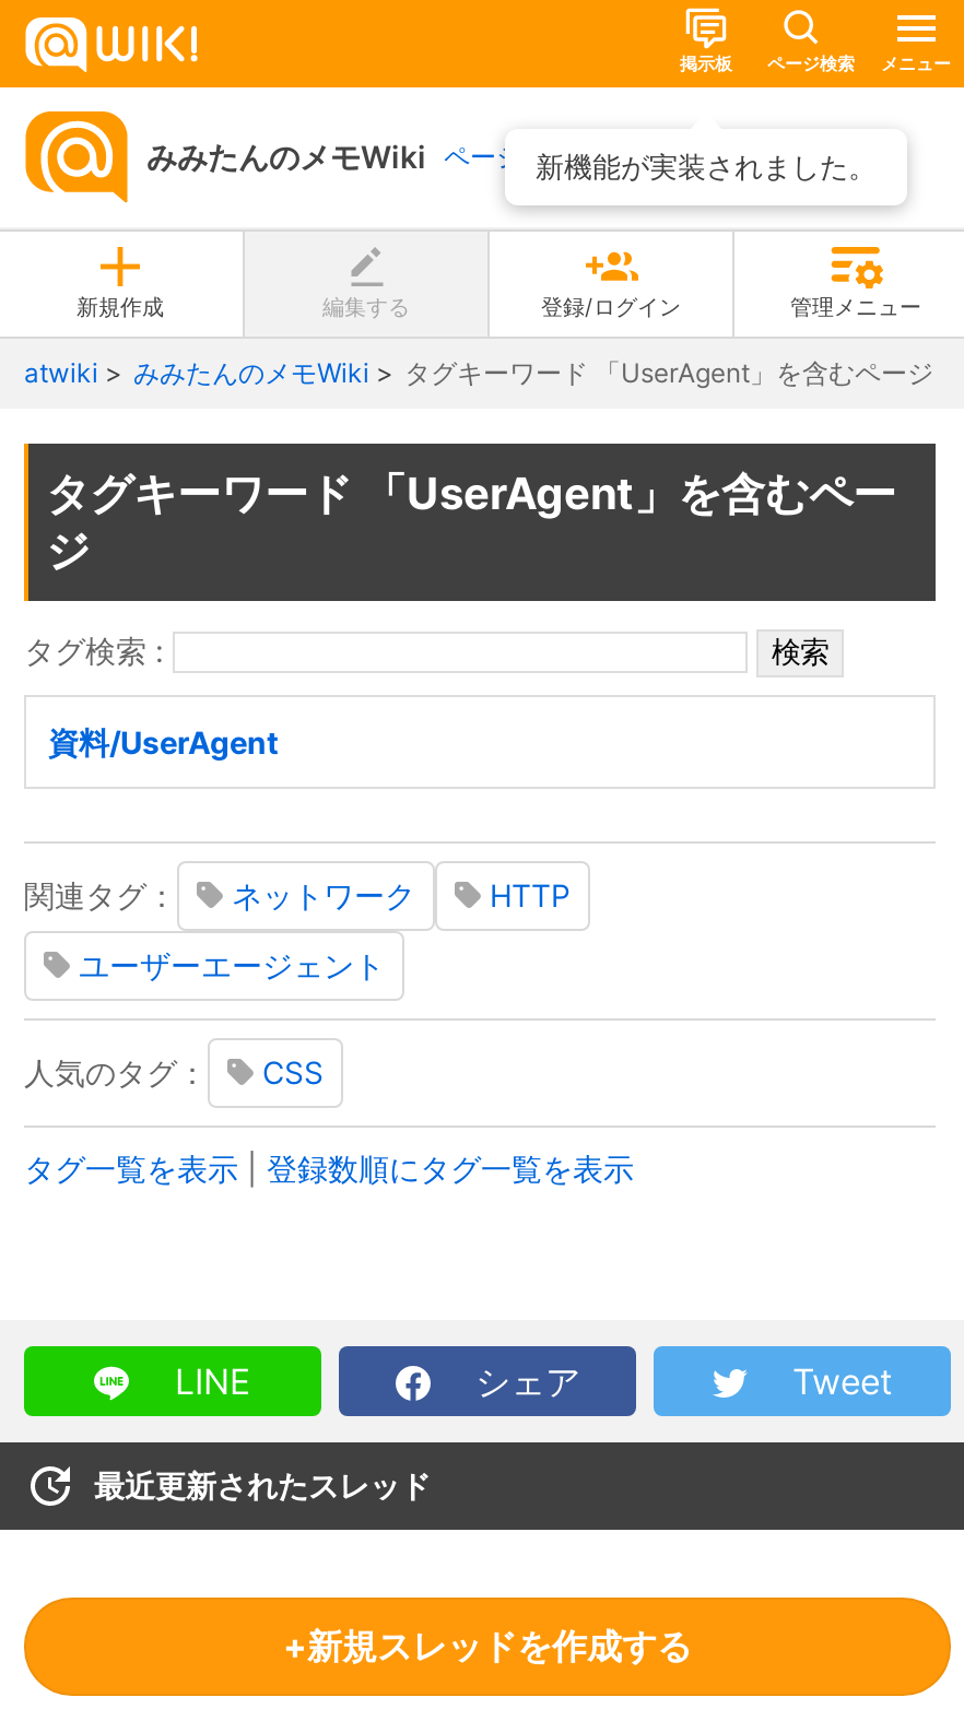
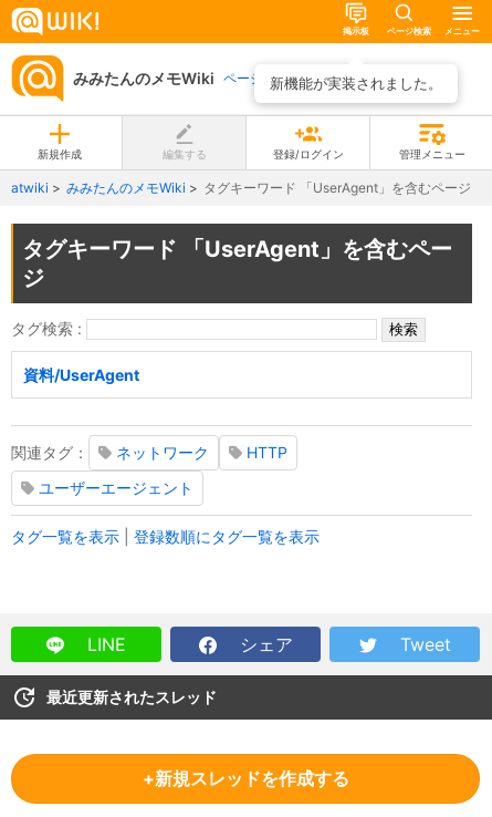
- 人気のタグ：
- CSS
